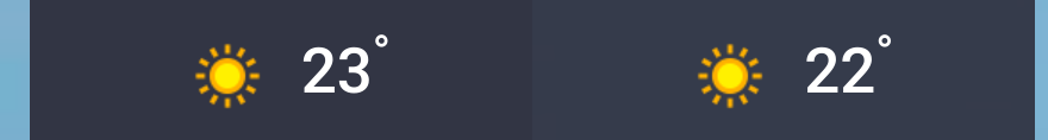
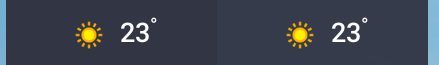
- 22°
+ 23°
